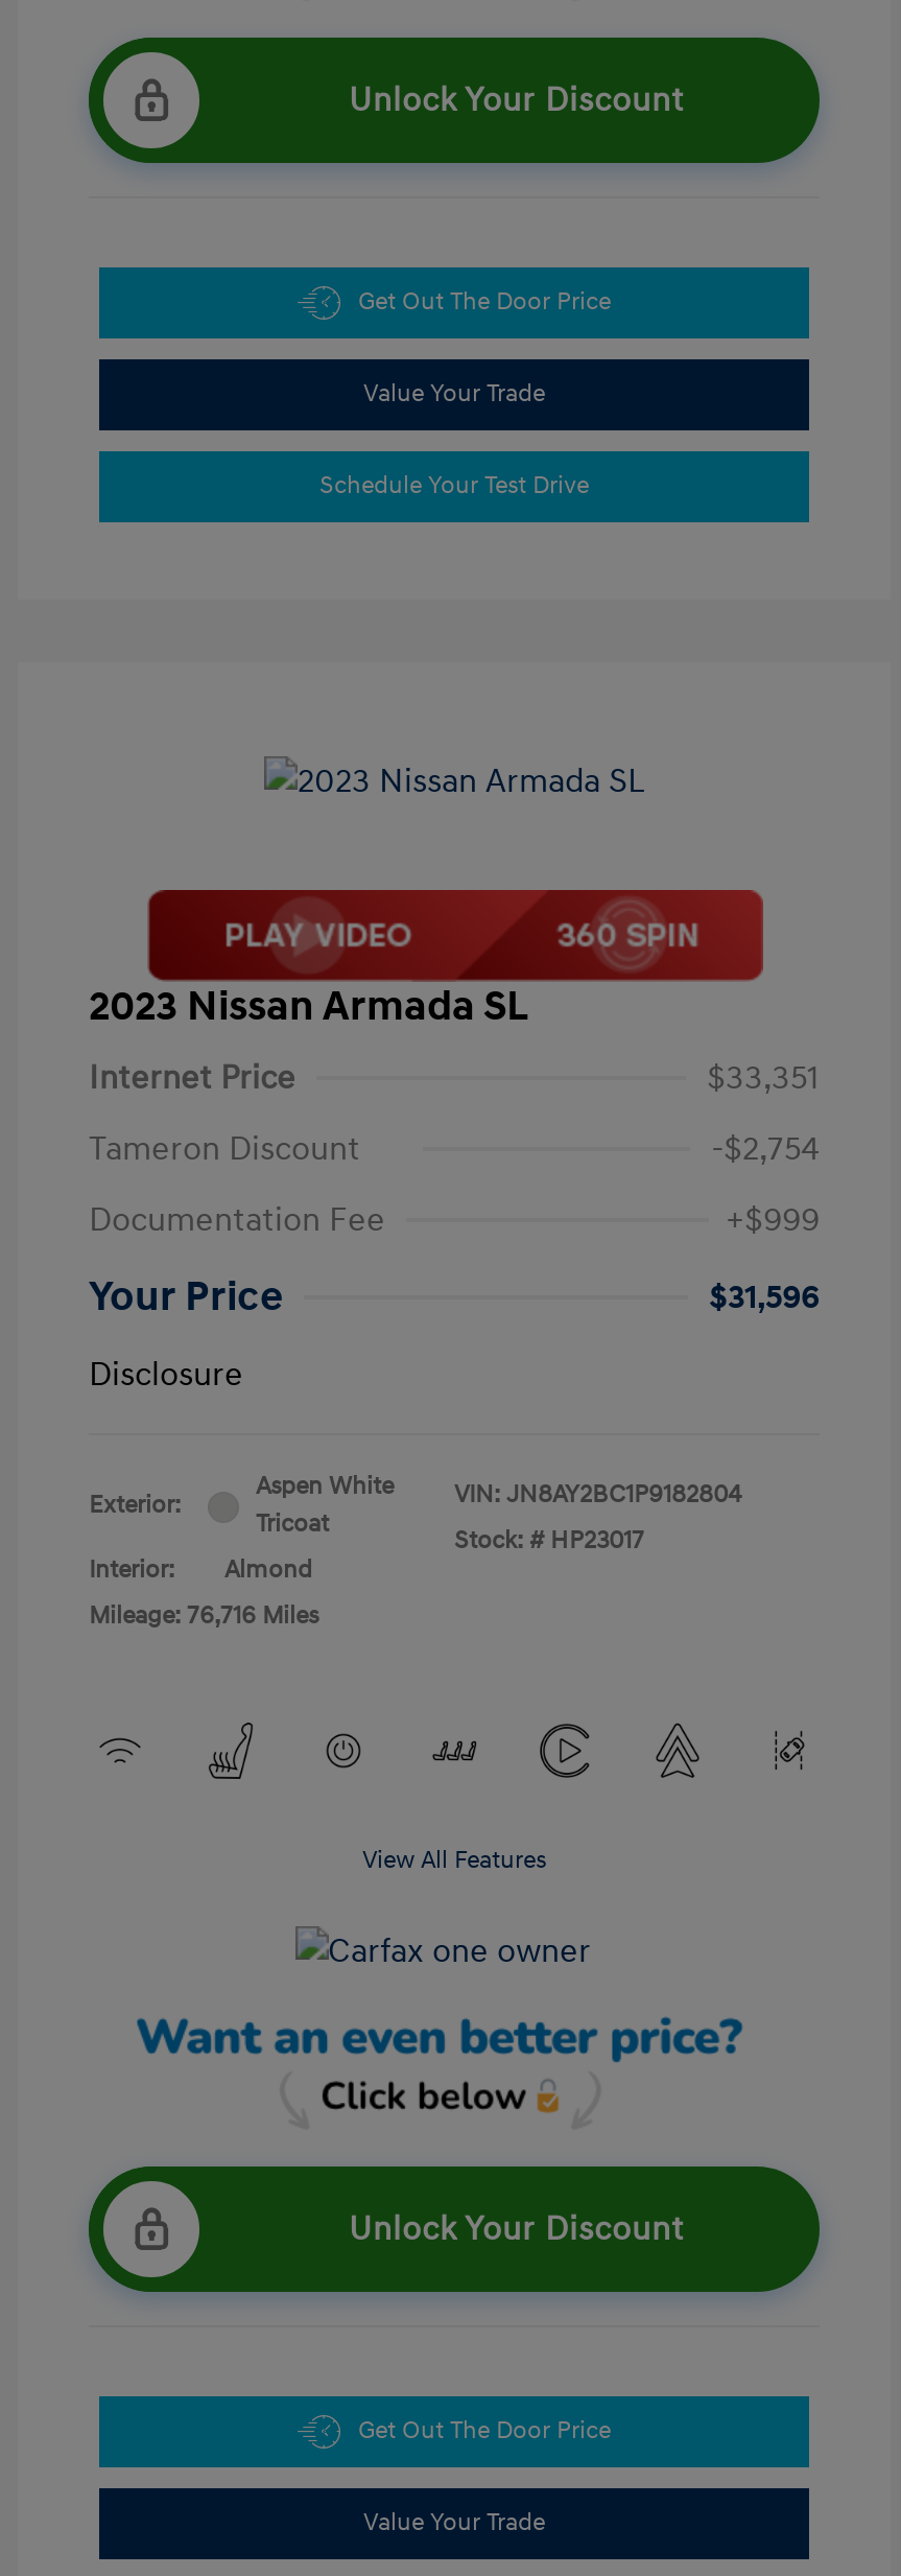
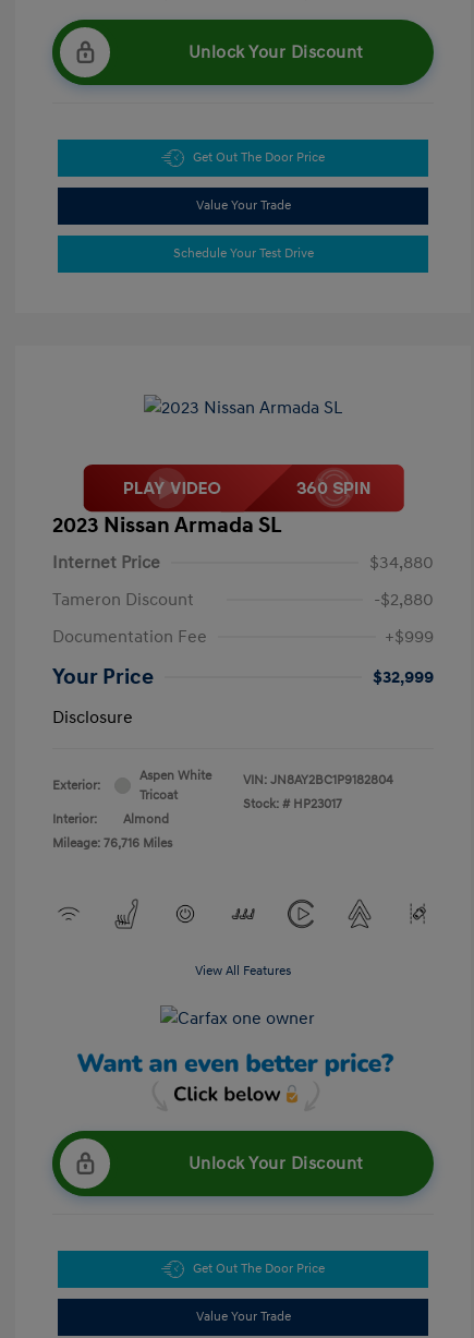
- $33,351
+ $34,880

- -$2,754
+ -$2,880

- $31,596
+ $32,999
